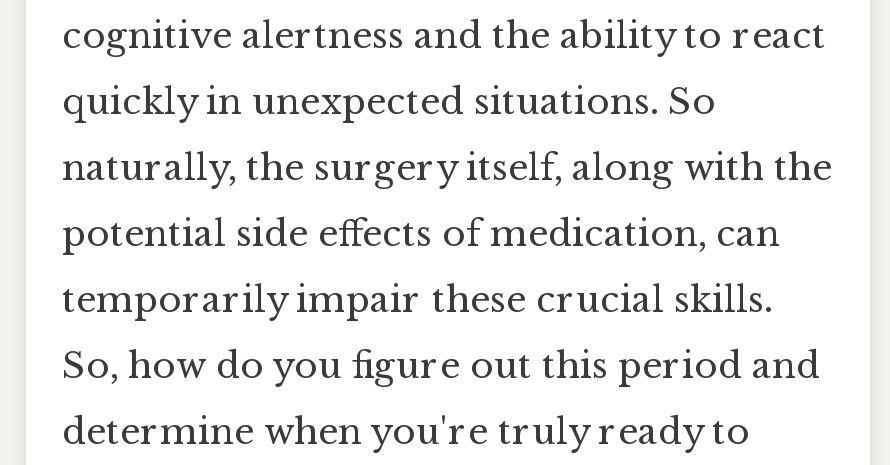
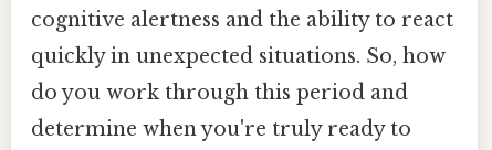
- quickly in unexpected situations. So
- naturally, the surgery itself, along with the
- potential side effects of medication, can
- temporarily impair these crucial skills.
- So, how do you figure out this period and
+ quickly in unexpected situations. So, how
+ do you work through this period and
